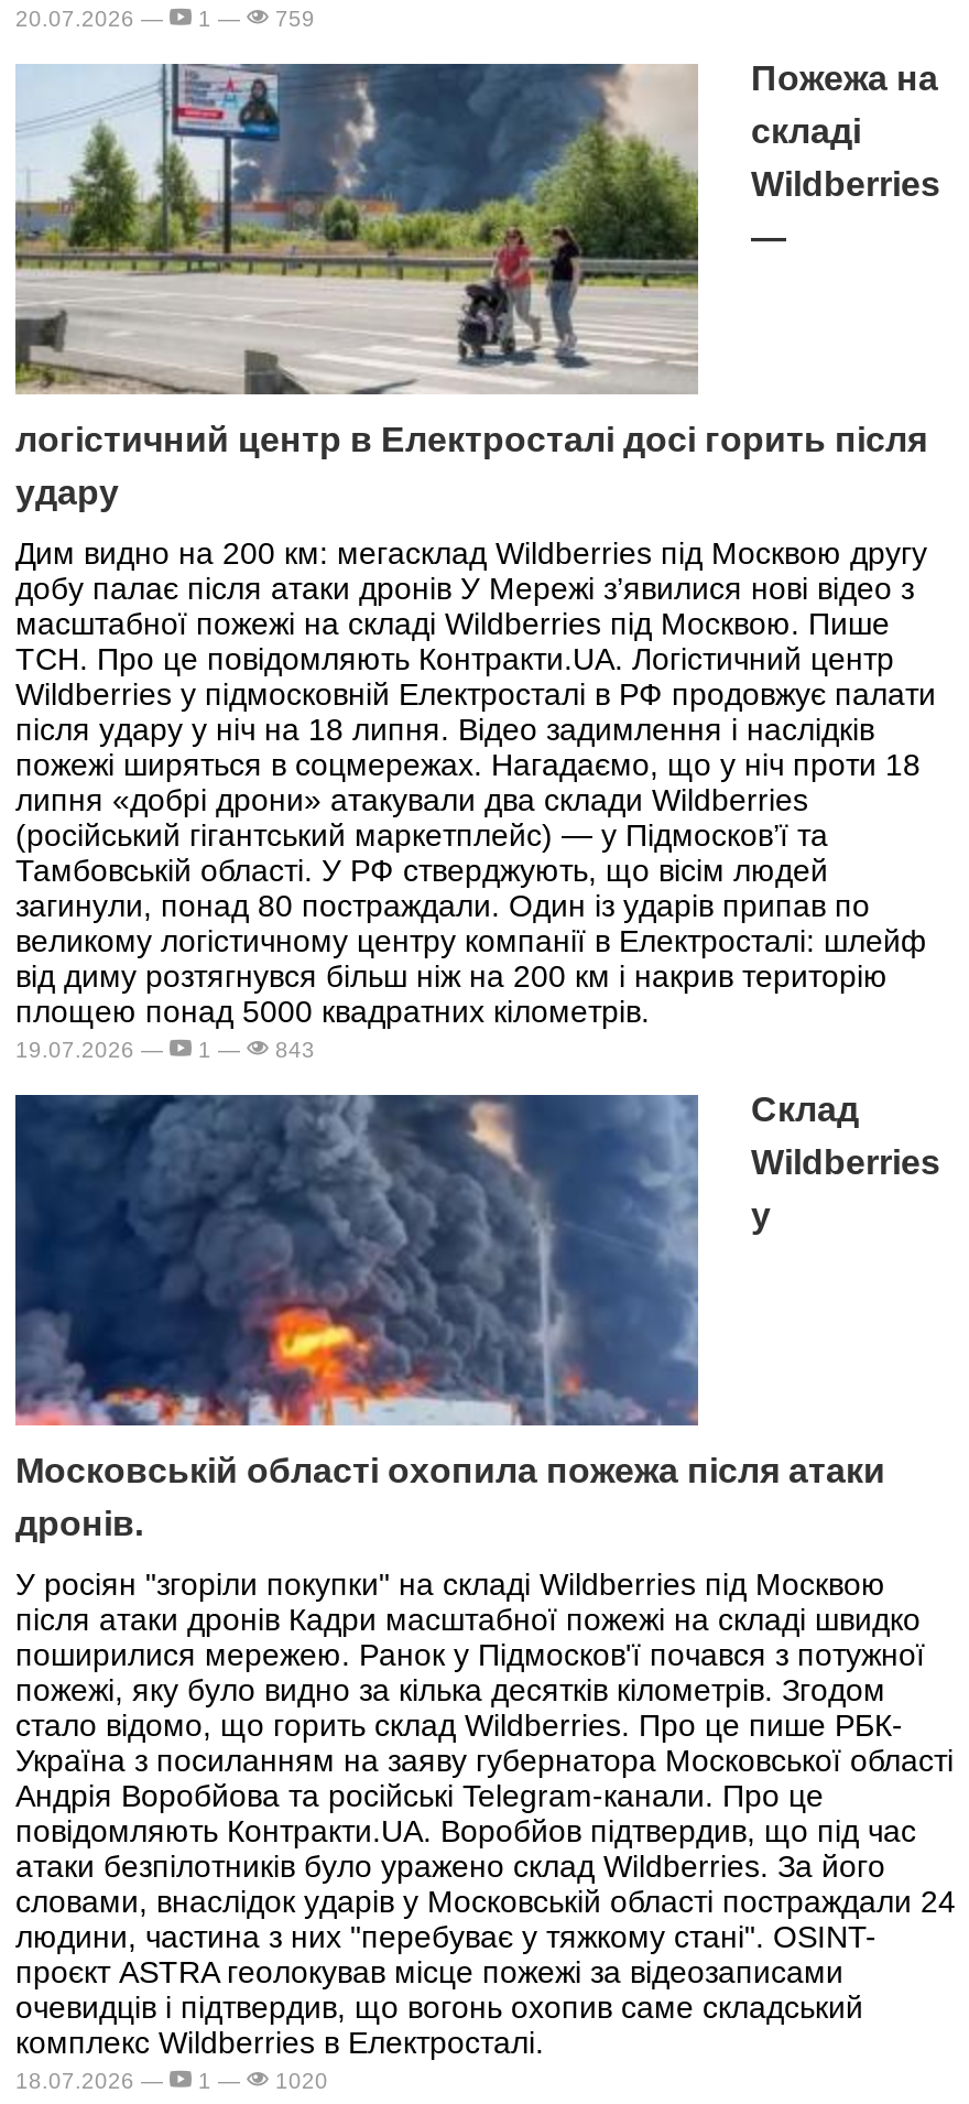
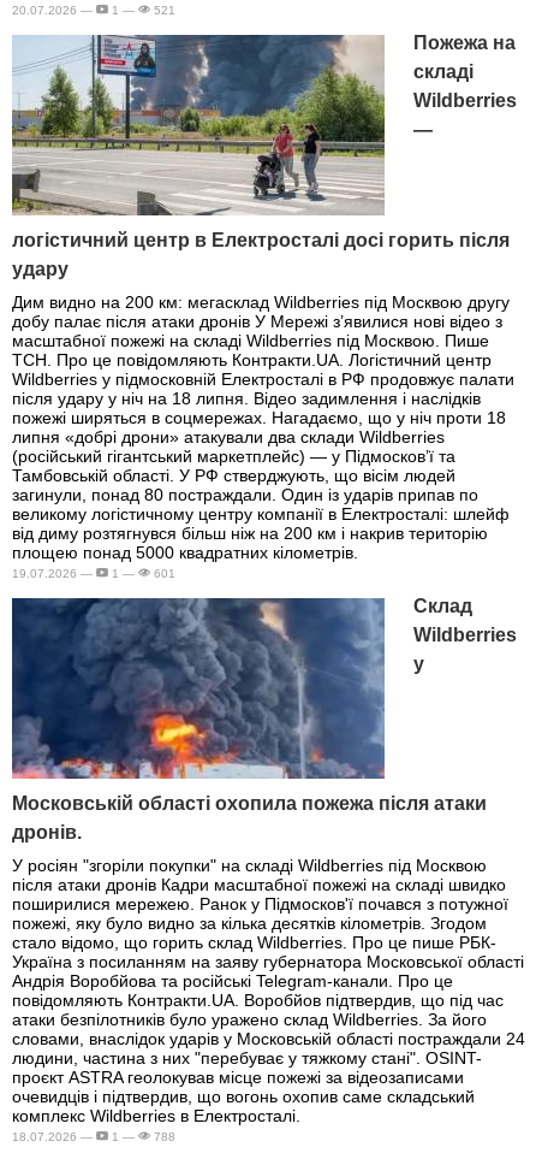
- 20.07.2026 — 1 — 759
+ 20.07.2026 — 1 — 521

- 19.07.2026 — 1 — 843
+ 19.07.2026 — 1 — 601

- 18.07.2026 — 1 — 1020
+ 18.07.2026 — 1 — 788
